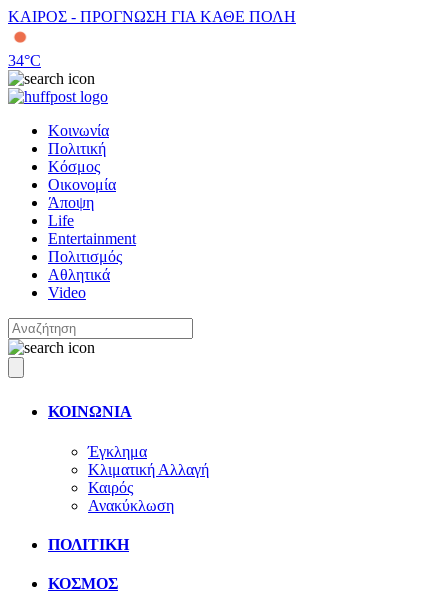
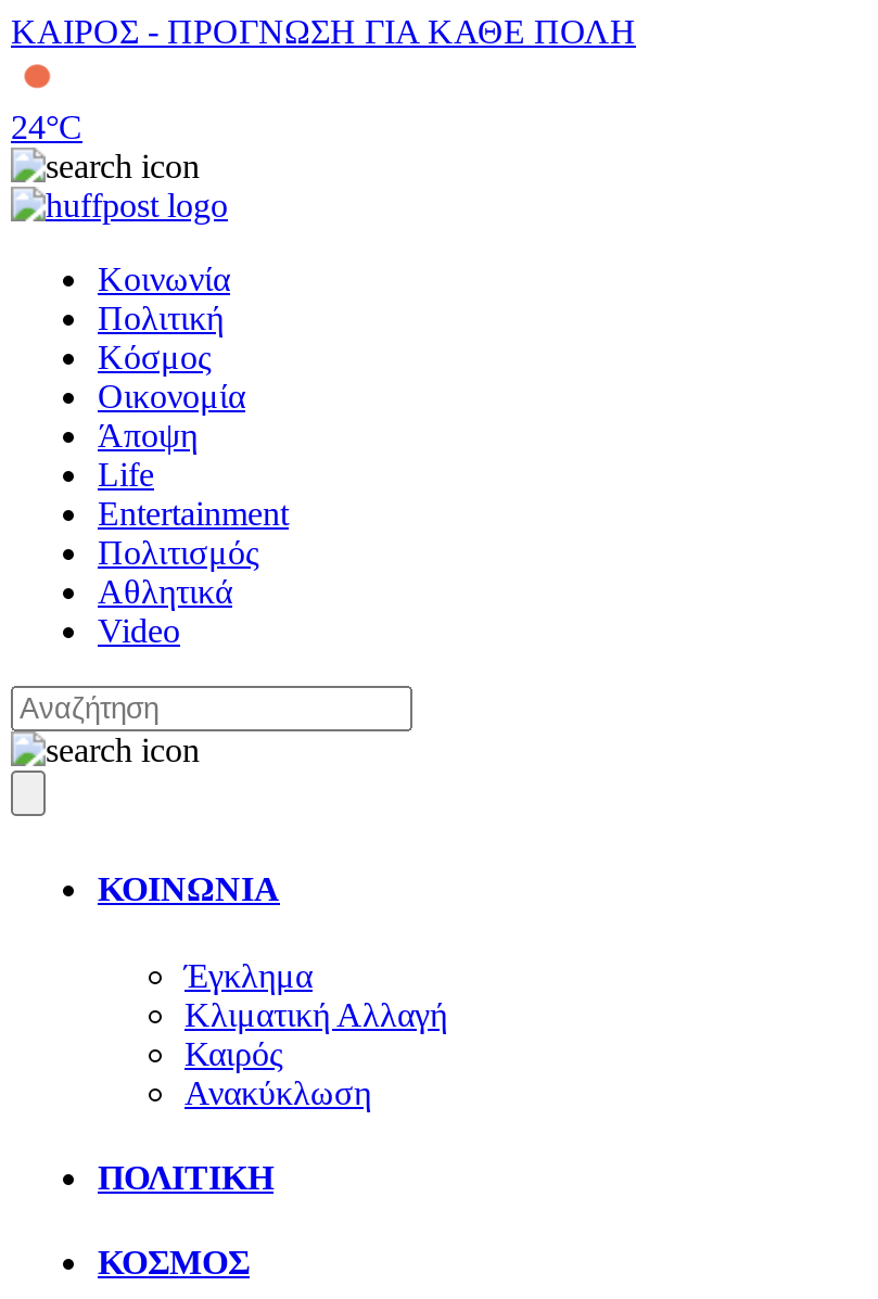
- 34°C
+ 24°C
